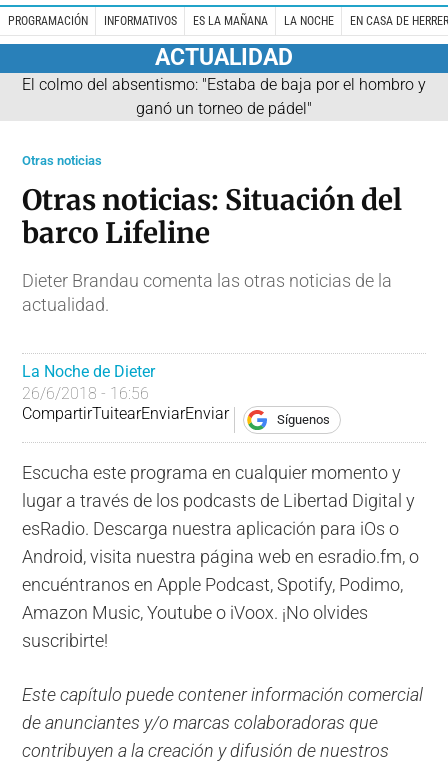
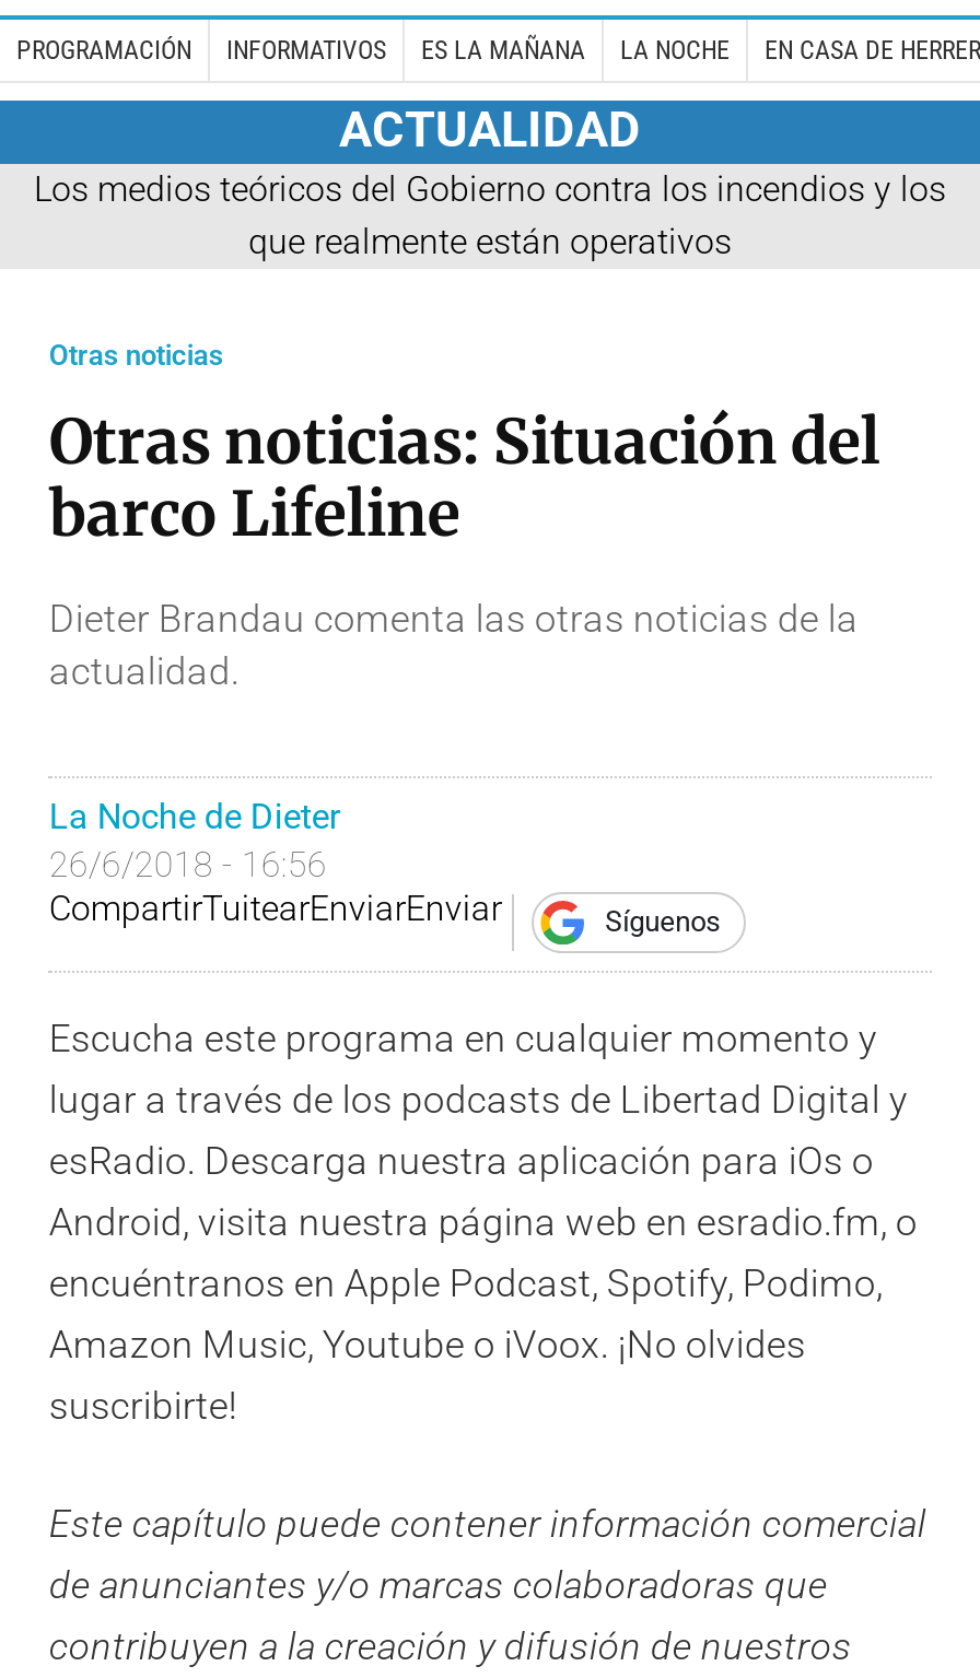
- El colmo del absentismo: "Estaba de baja por el hombro y
- ganó un torneo de pádel"
+ Los medios teóricos del Gobierno contra los incendios y los
+ que realmente están operativos
